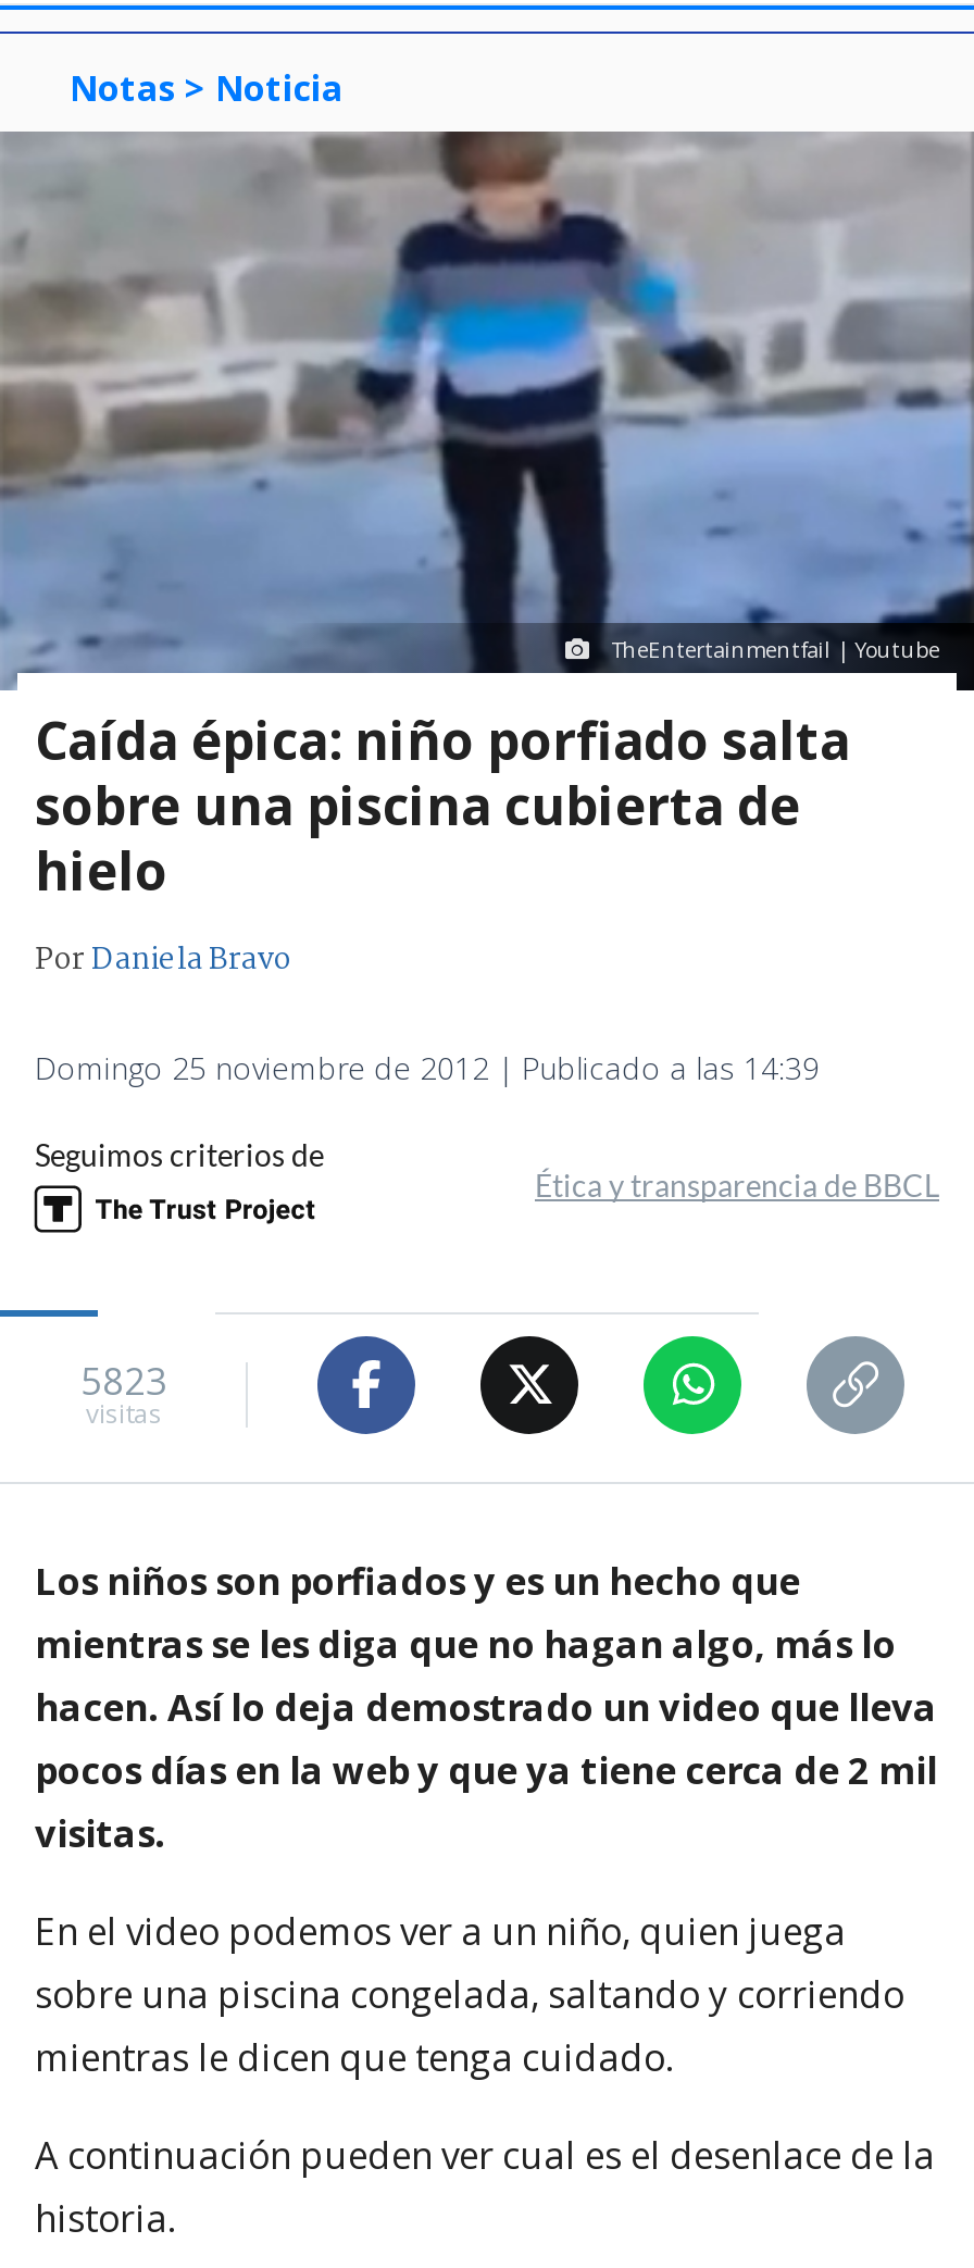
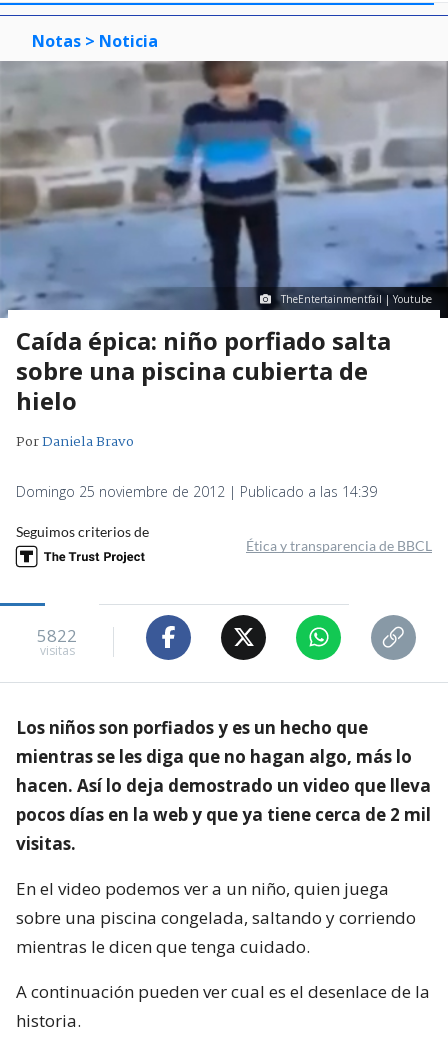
- 5823
+ 5822
